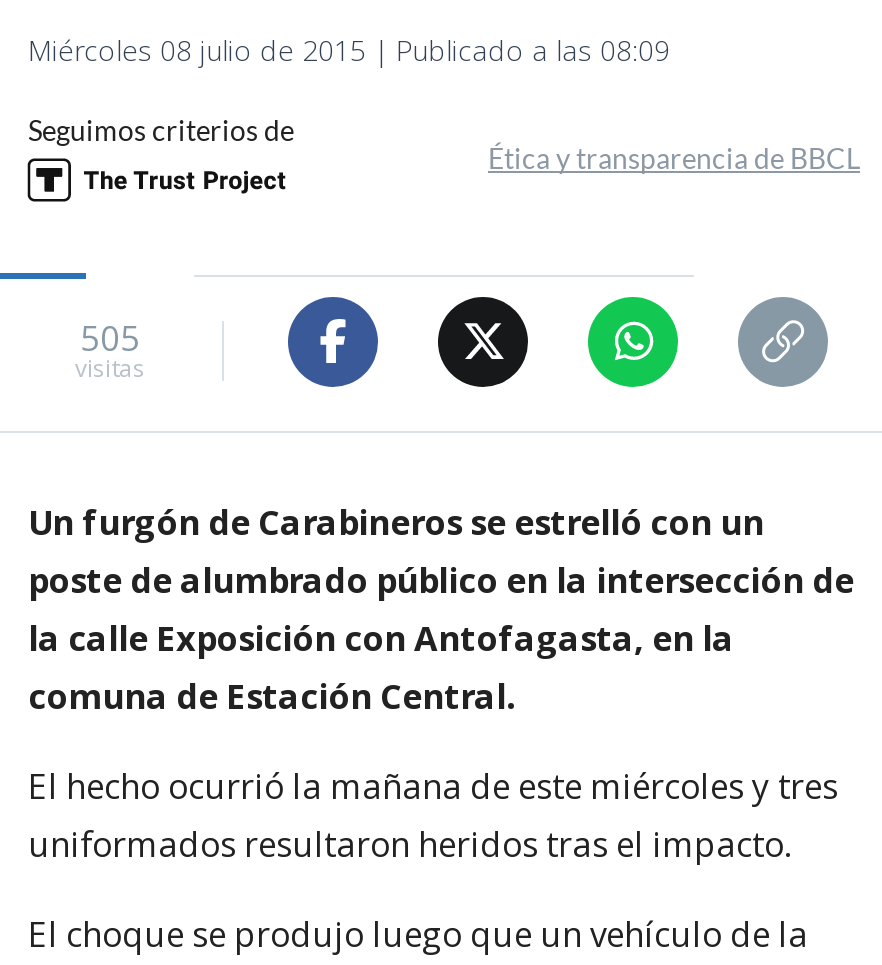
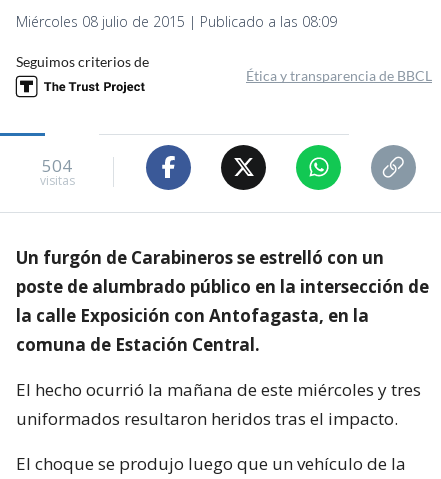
- 505
+ 504
